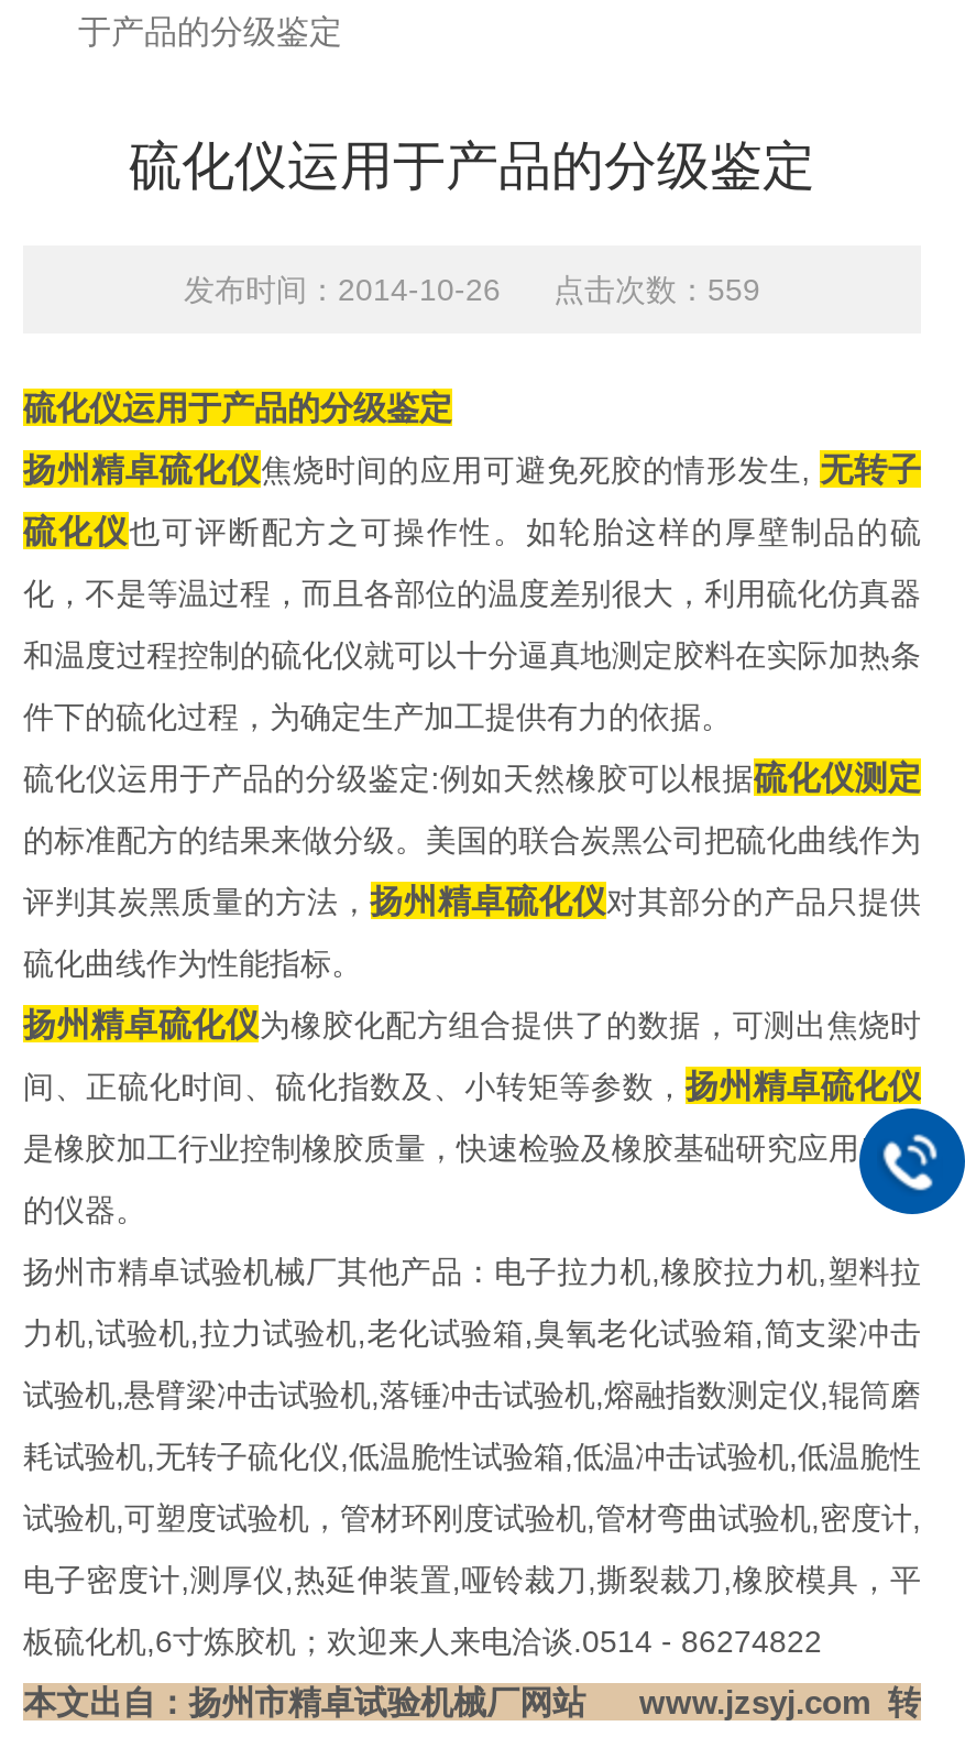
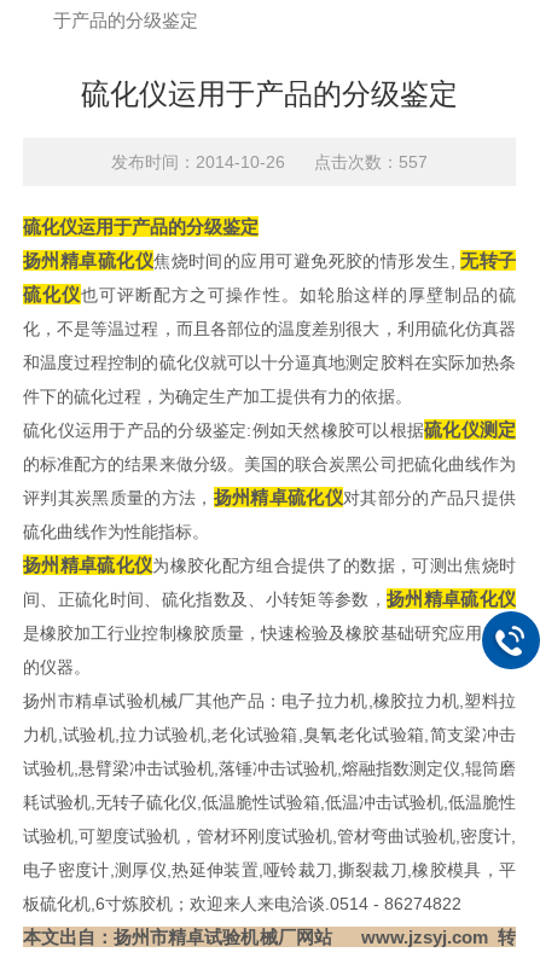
- 发布时间：2014-10-26 点击次数：559
+ 发布时间：2014-10-26 点击次数：557
